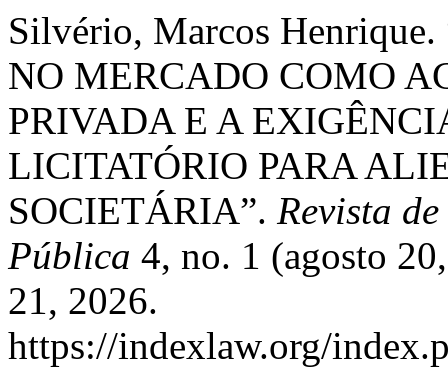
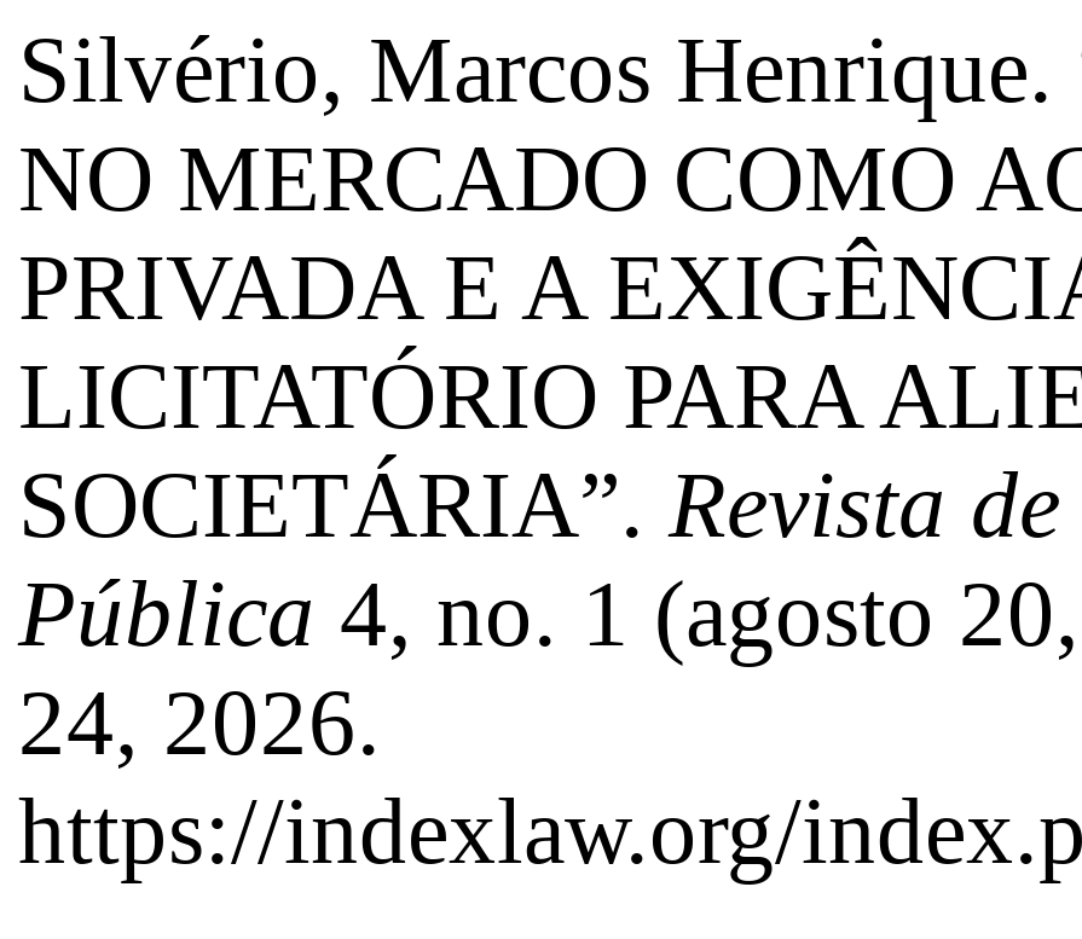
- 21, 2026.
+ 24, 2026.
